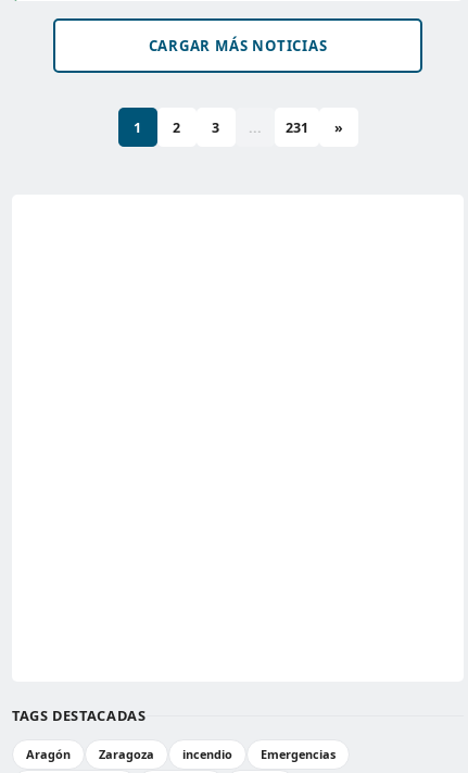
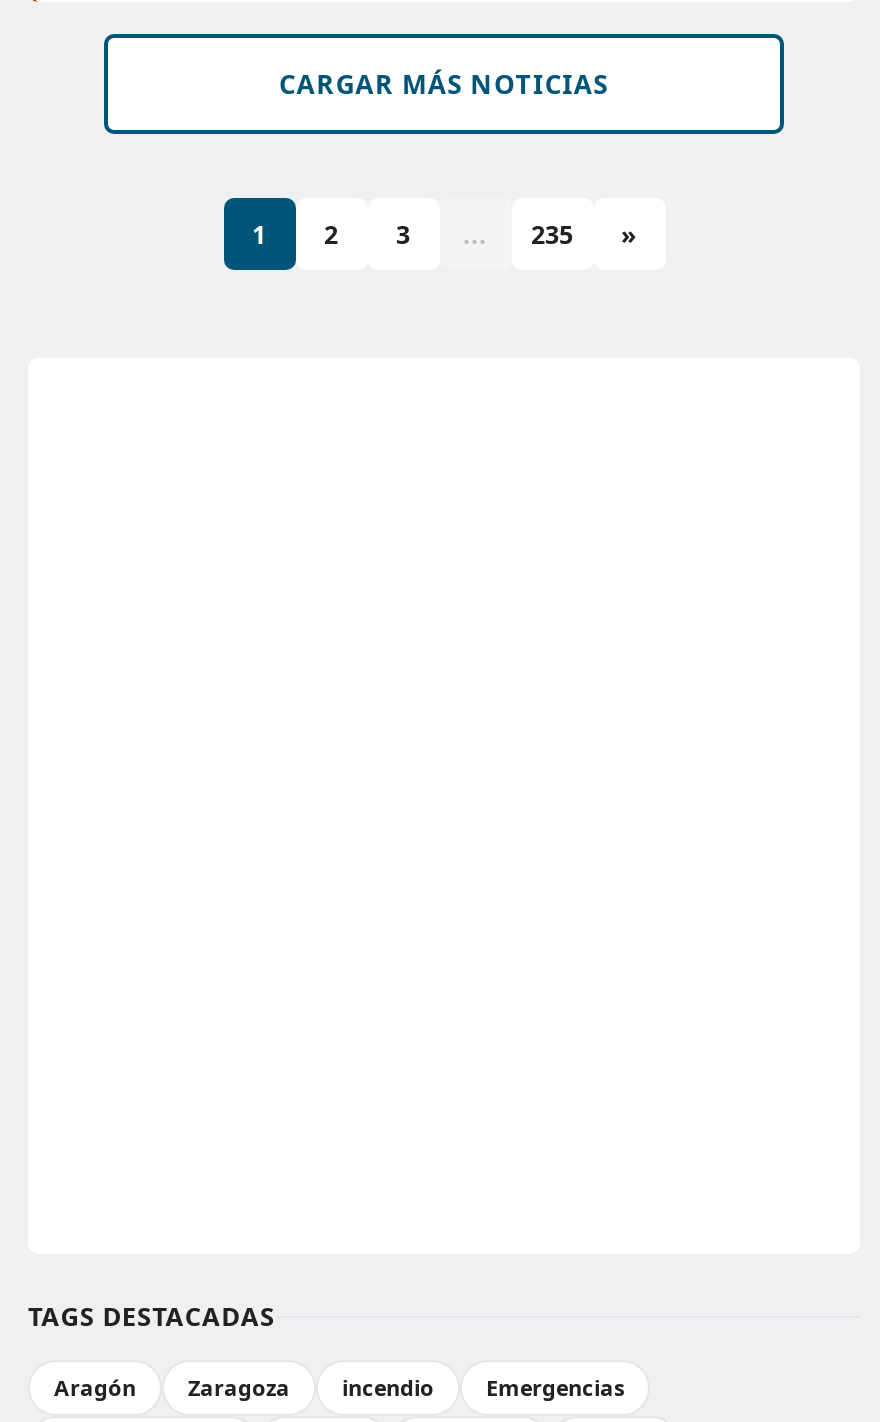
- 231
+ 235
